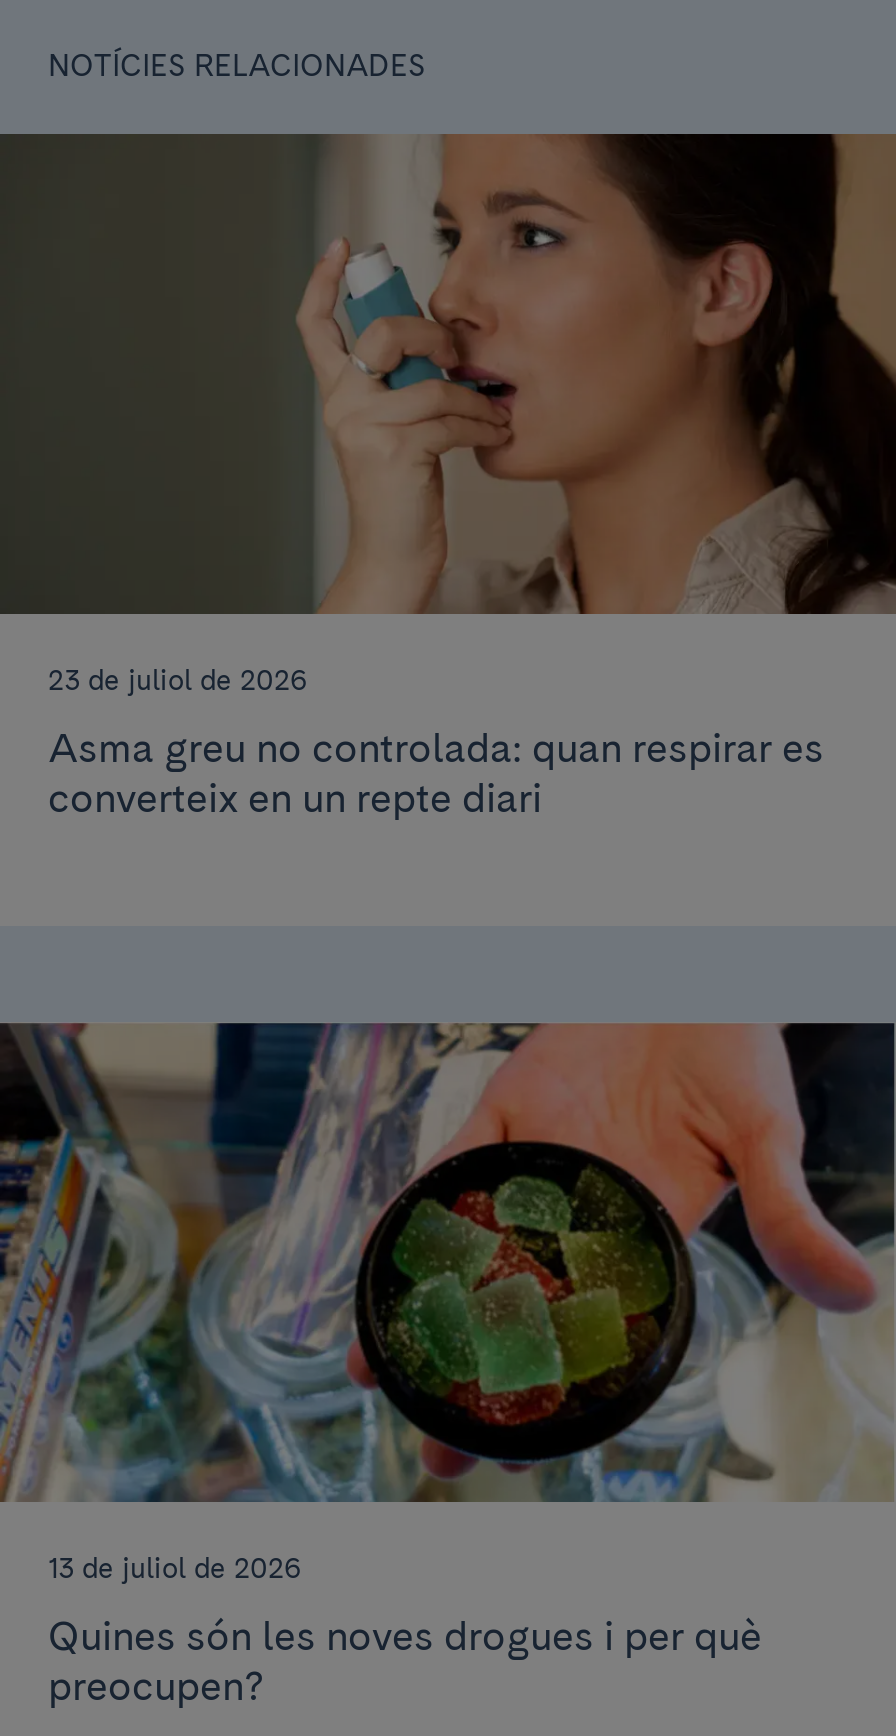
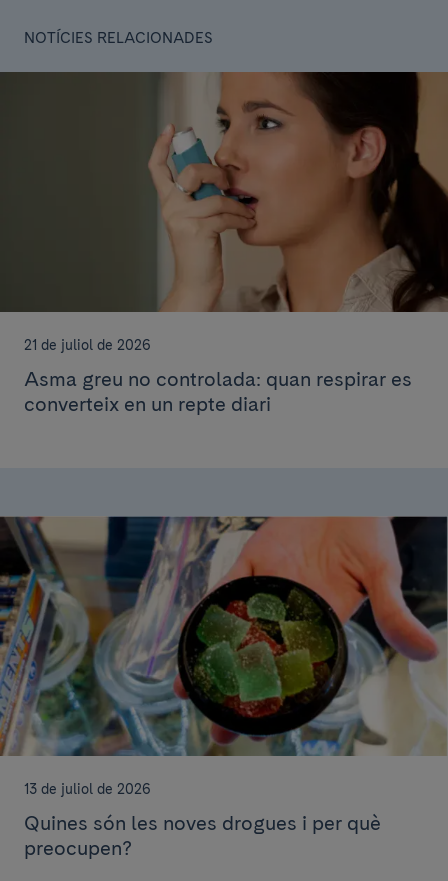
- 23 de juliol de 2026
+ 21 de juliol de 2026
